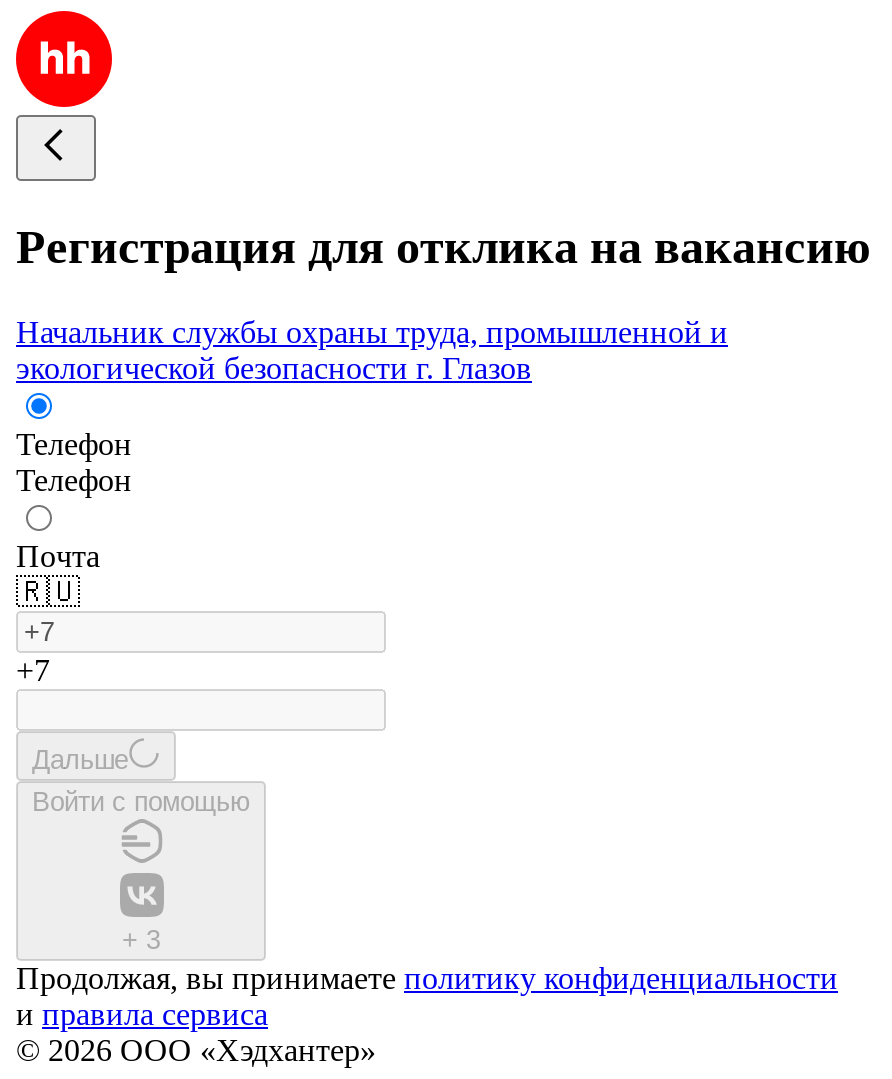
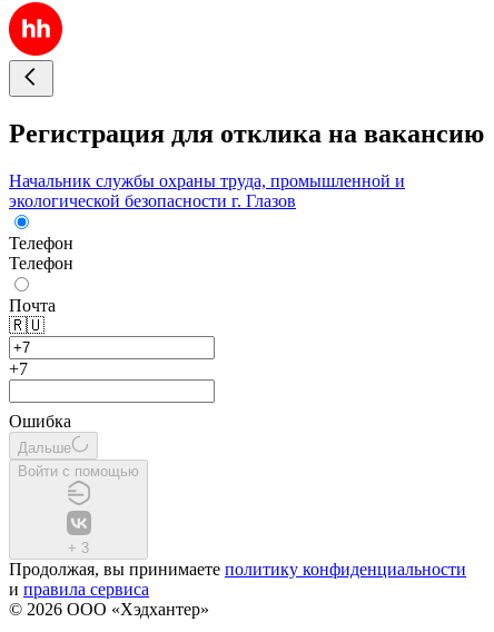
+ Ошибка
